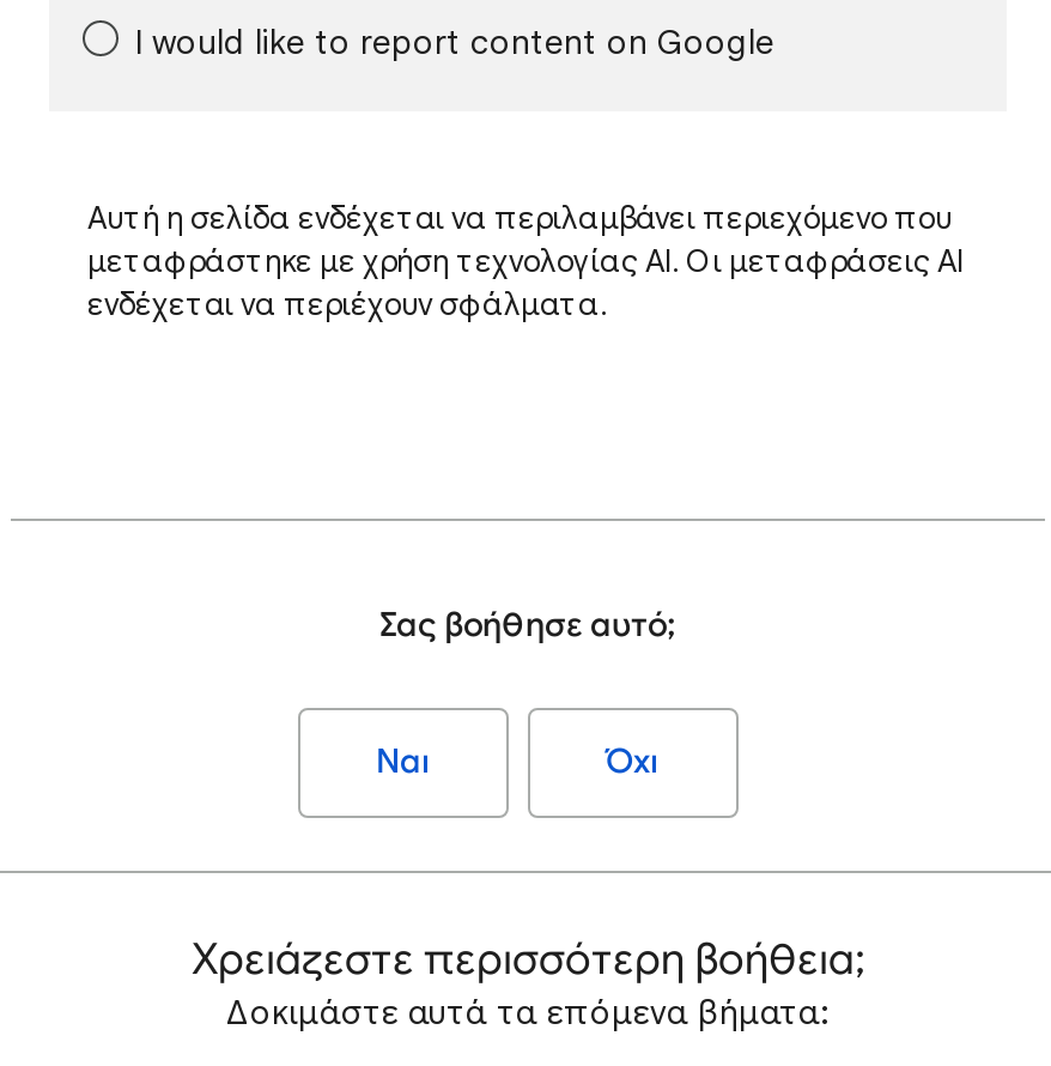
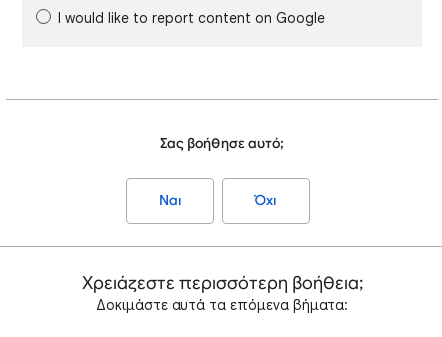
- Αυτή η σελίδα ενδέχεται να περιλαμβάνει περιεχόμενο που
- μεταφράστηκε με χρήση τεχνολογίας AI. Οι μεταφράσεις AI
- ενδέχεται να περιέχουν σφάλματα.
